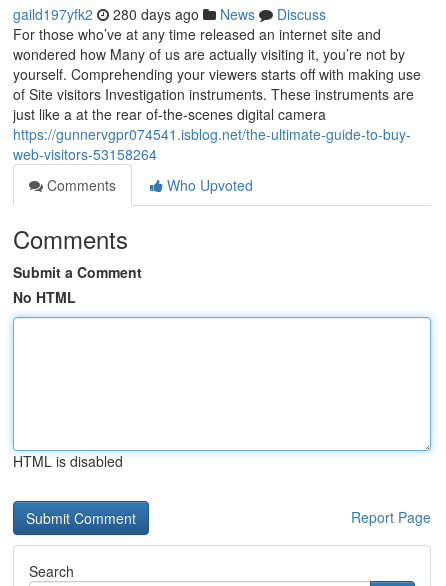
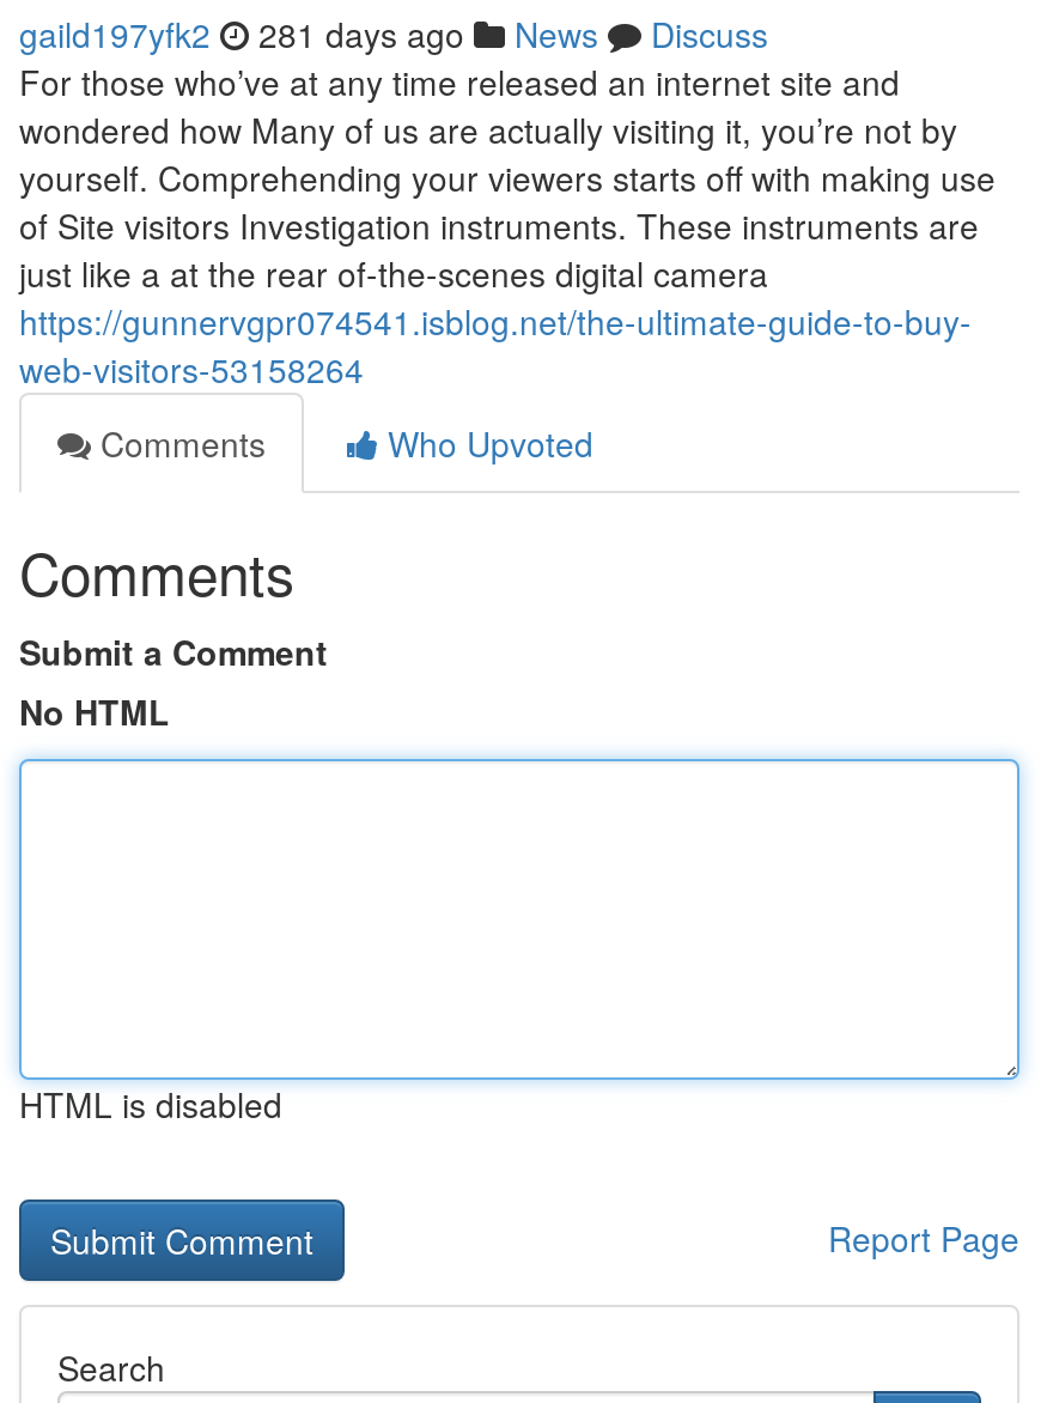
- gaild197yfk2 280 days ago News Discuss
+ gaild197yfk2 281 days ago News Discuss
